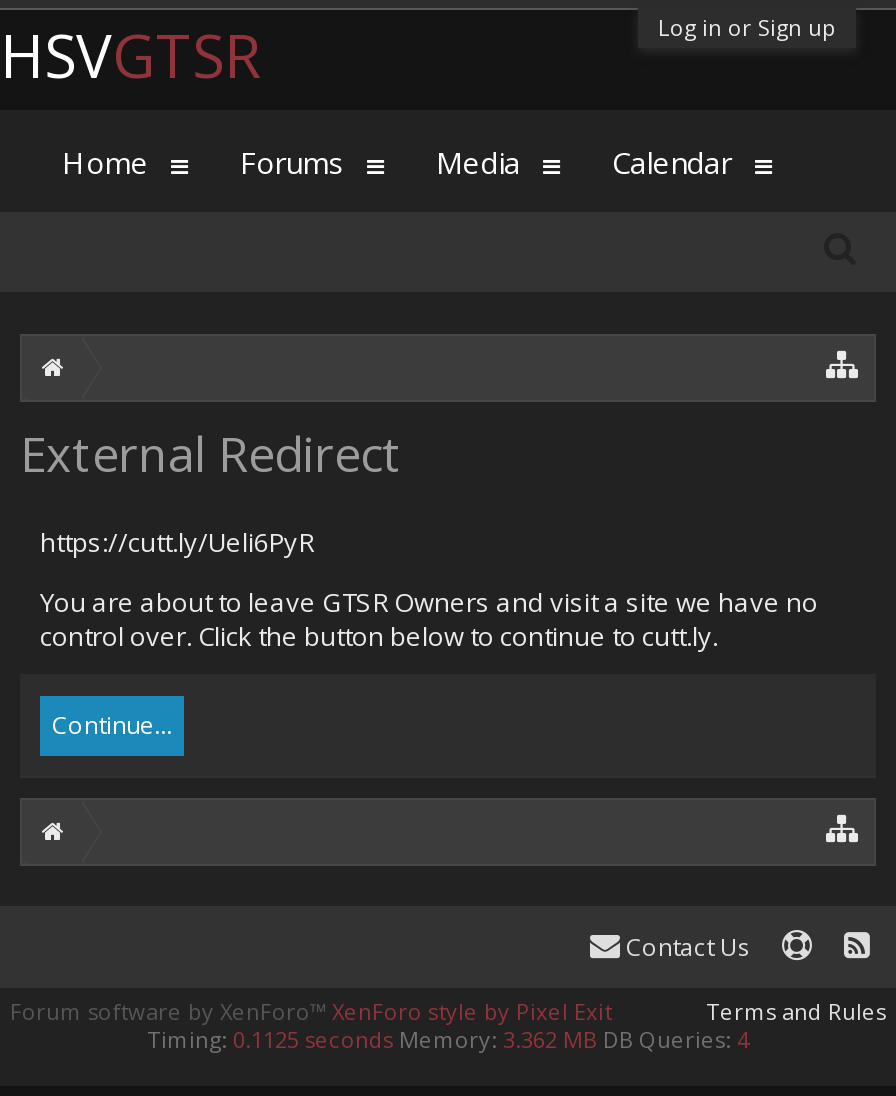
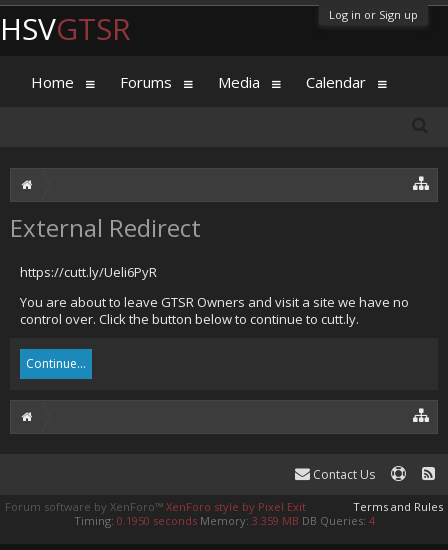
- Timing: 0.1125 seconds Memory: 3.362 MB DB Queries: 4
+ Timing: 0.1950 seconds Memory: 3.359 MB DB Queries: 4
